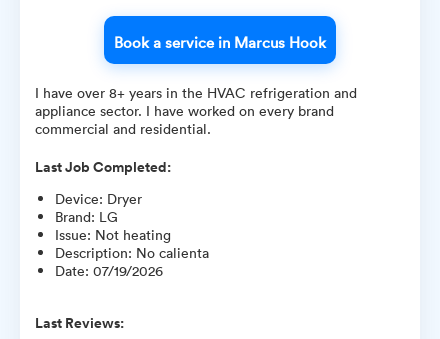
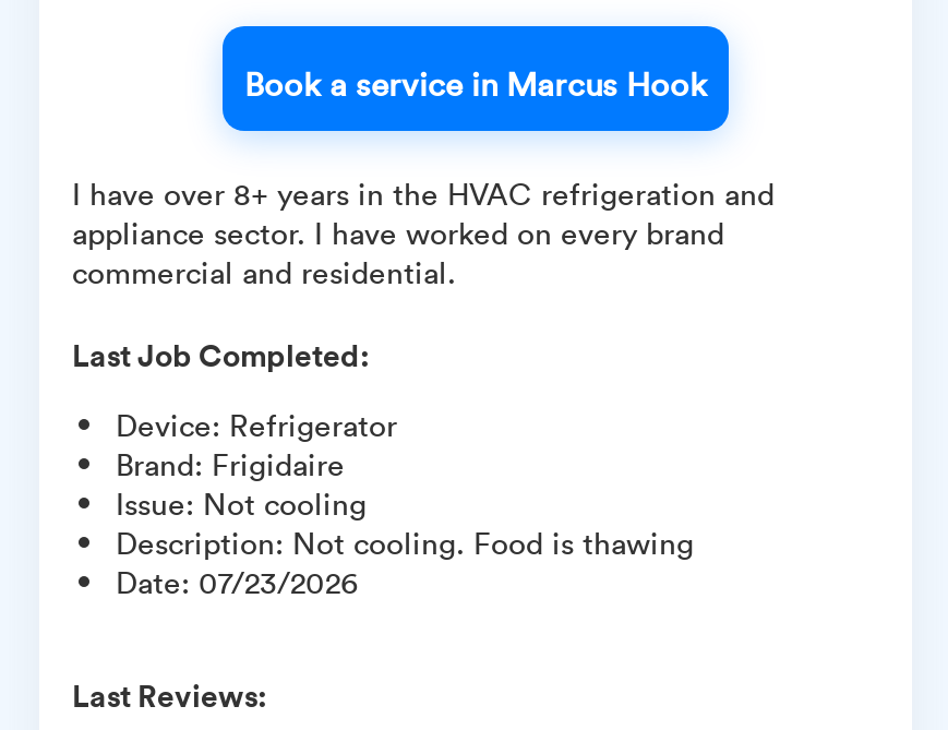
- Device: Dryer
- Brand: LG
- Issue: Not heating
- Description: No calienta
- Date: 07/19/2026
+ Device: Refrigerator
+ Brand: Frigidaire
+ Issue: Not cooling
+ Description: Not cooling. Food is thawing
+ Date: 07/23/2026
